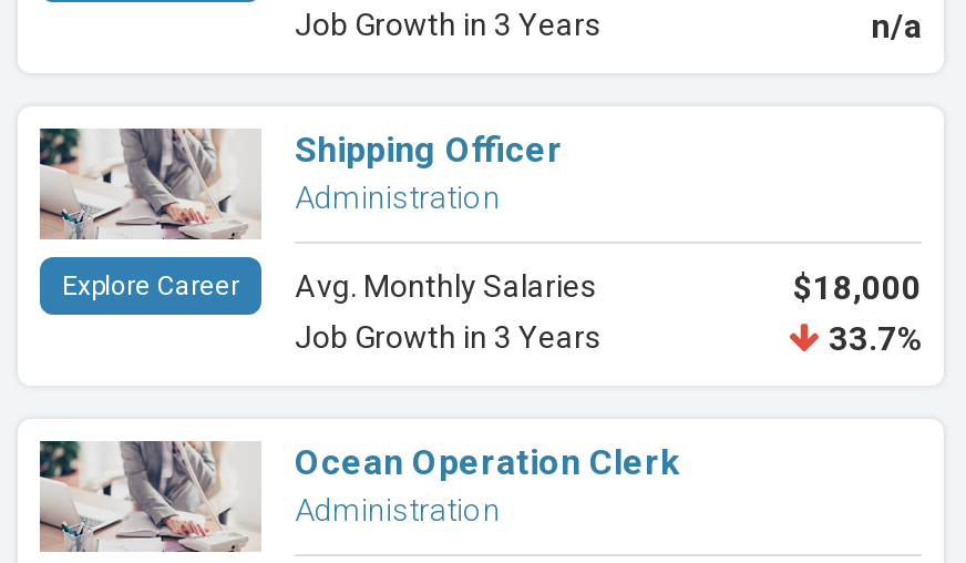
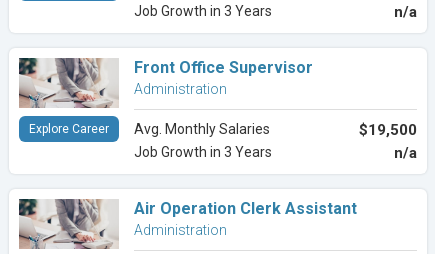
- Shipping Officer
+ Front Office Supervisor

- $18,000
+ $19,500

- 33.7%
+ n/a

- Ocean Operation Clerk
+ Air Operation Clerk Assistant
